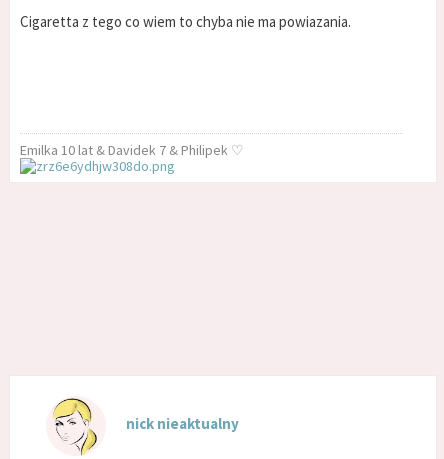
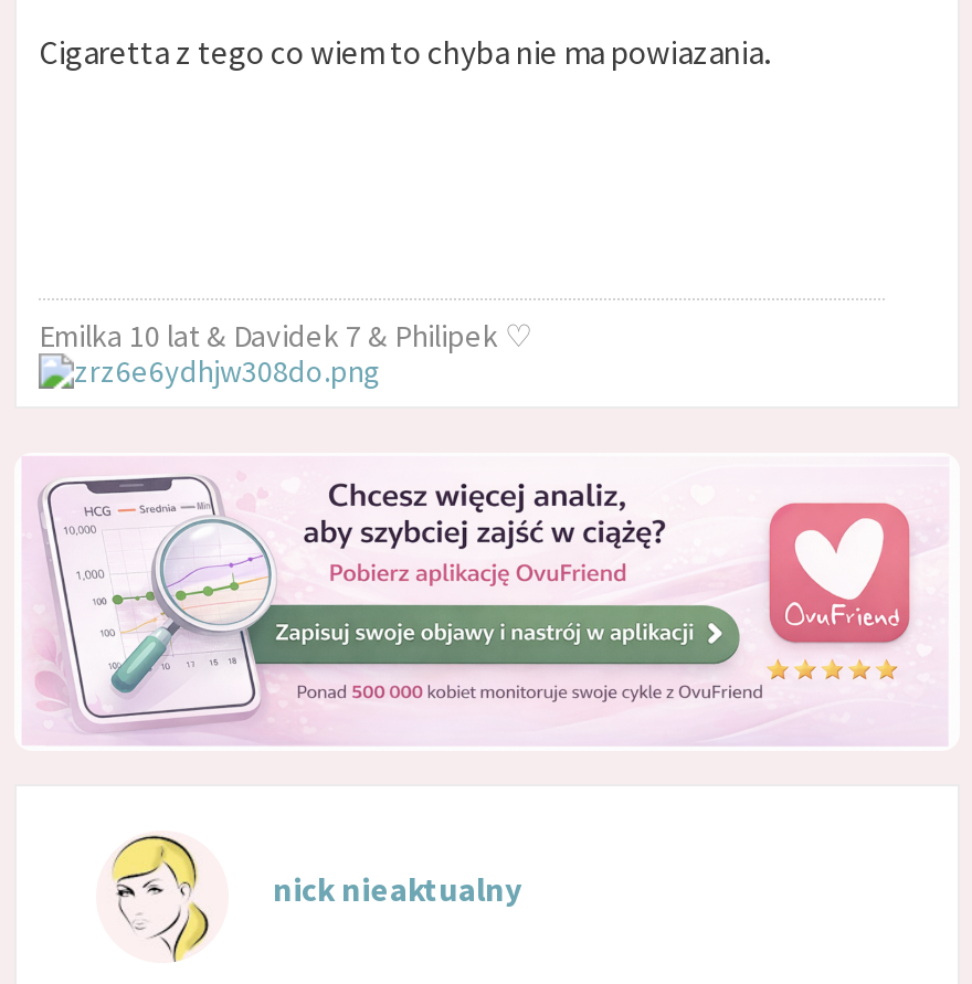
+ [image]
